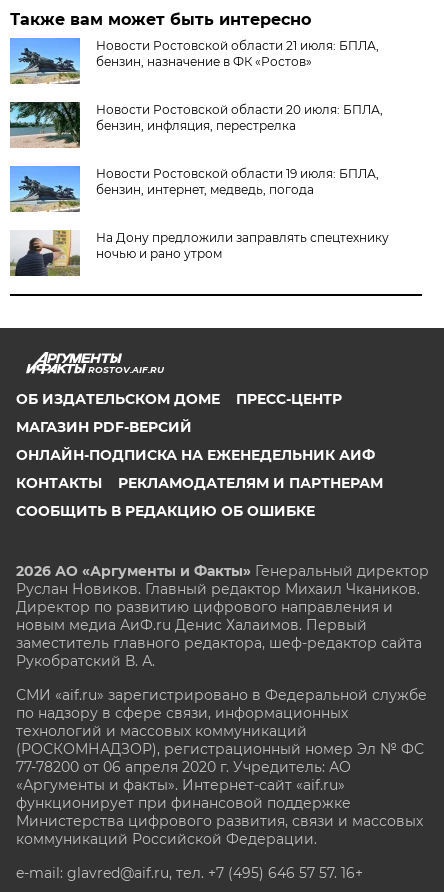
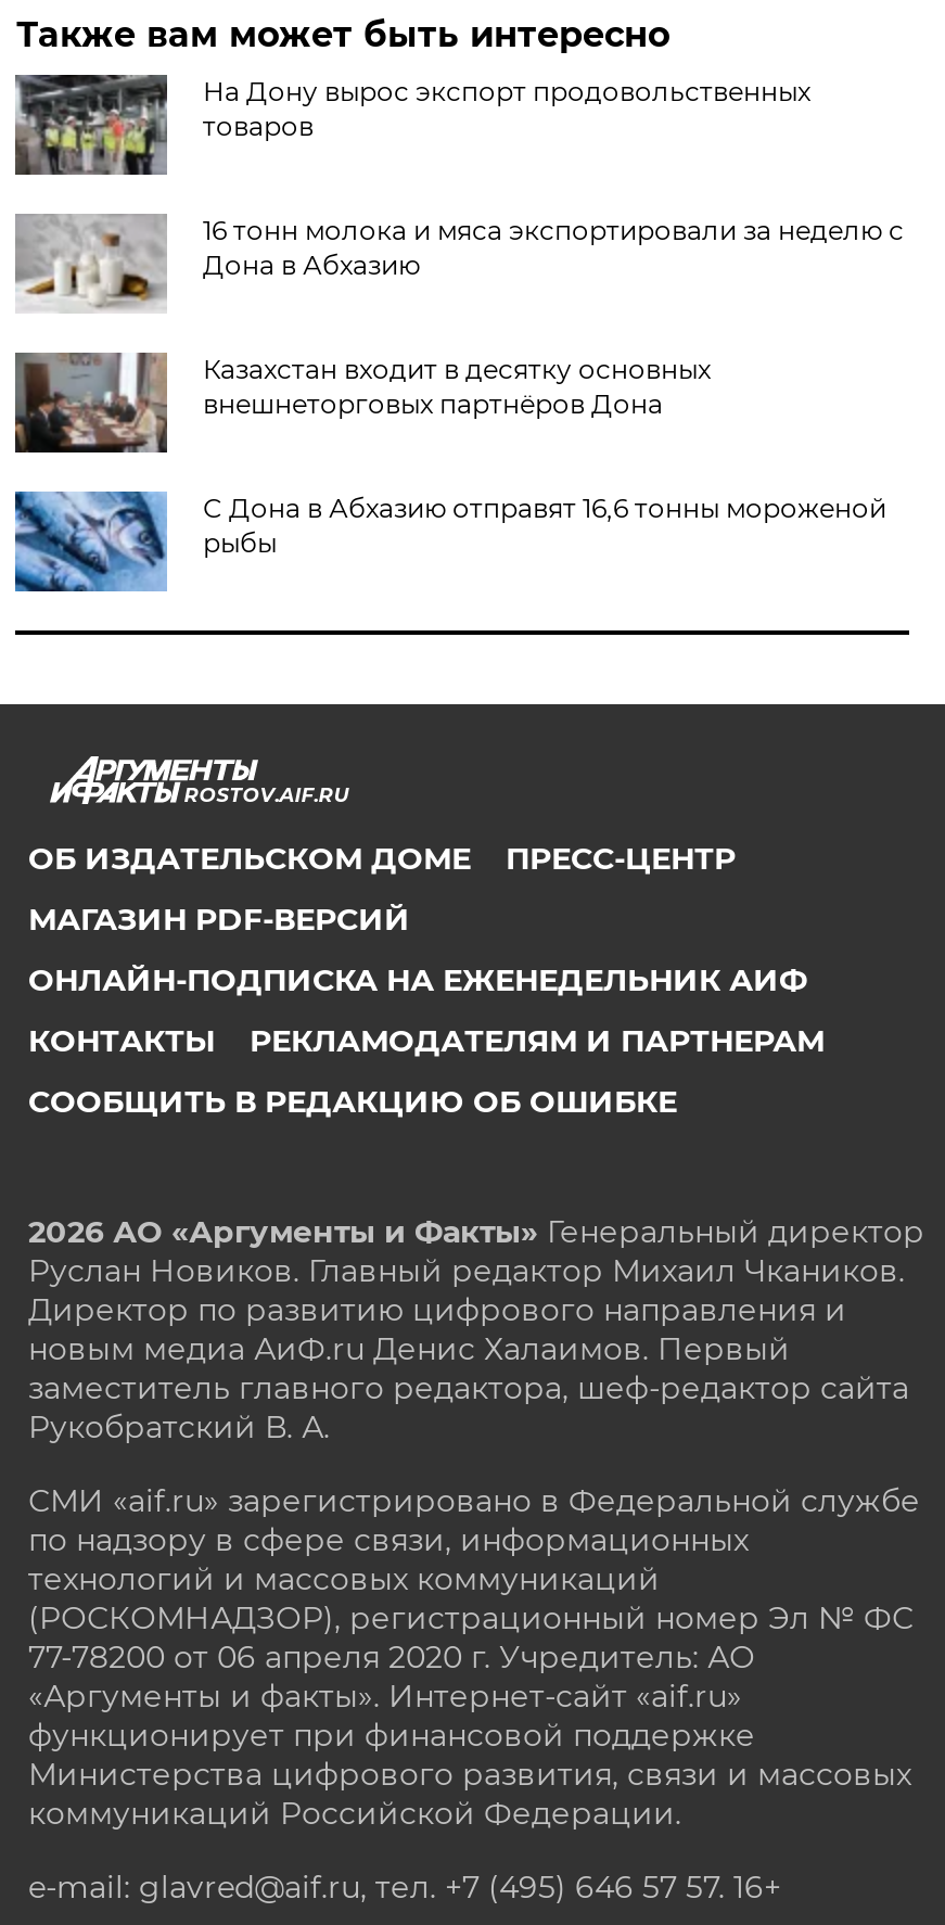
- [image]
- Новости Ростовской области 21 июля: БПЛА,
- бензин, назначение в ФК «Ростов»
+ [image]
+ На Дону вырос экспорт продовольственных
+ товаров

- [image]
- Новости Ростовской области 20 июля: БПЛА,
- бензин, инфляция, перестрелка
+ [image]
+ 16 тонн молока и мяса экспортировали за неделю с
+ Дона в Абхазию

- [image]
- Новости Ростовской области 19 июля: БПЛА,
- бензин, интернет, медведь, погода
+ [image]
+ Казахстан входит в десятку основных
+ внешнеторговых партнёров Дона

- [image]
- На Дону предложили заправлять спецтехнику
- ночью и рано утром
+ [image]
+ С Дона в Абхазию отправят 16,6 тонны мороженой
+ рыбы
